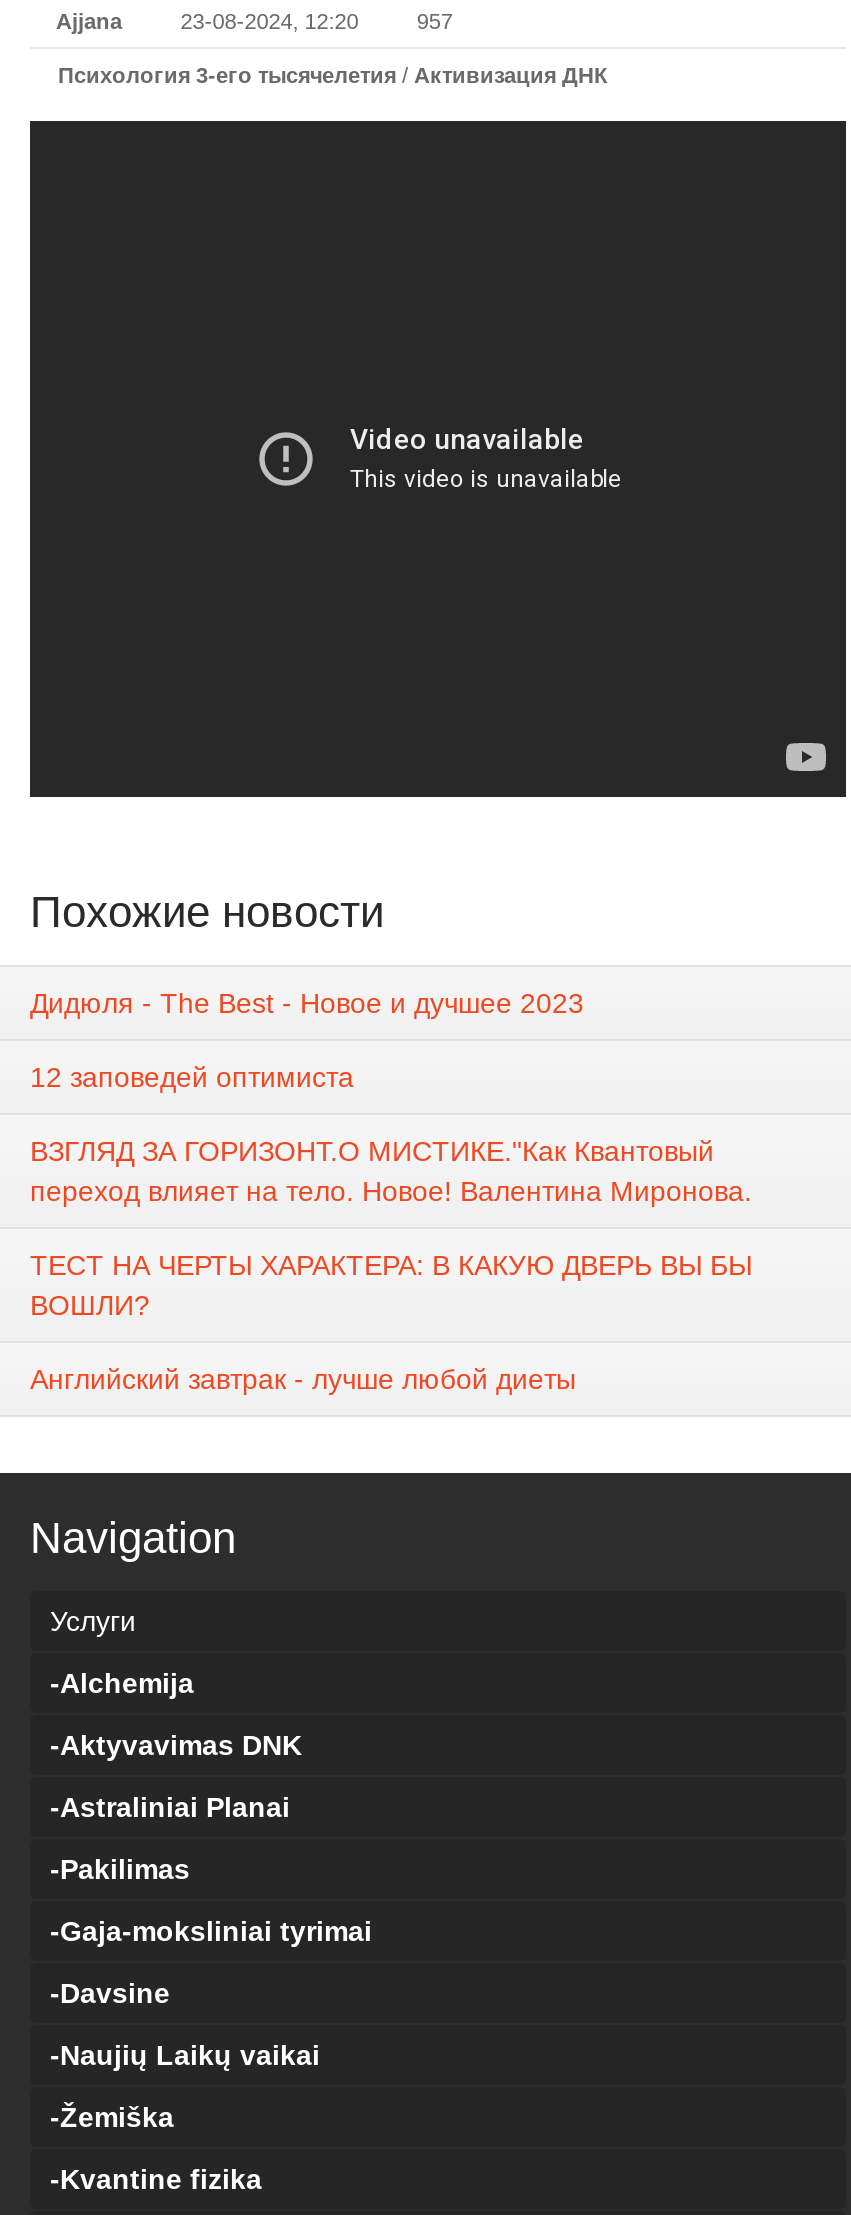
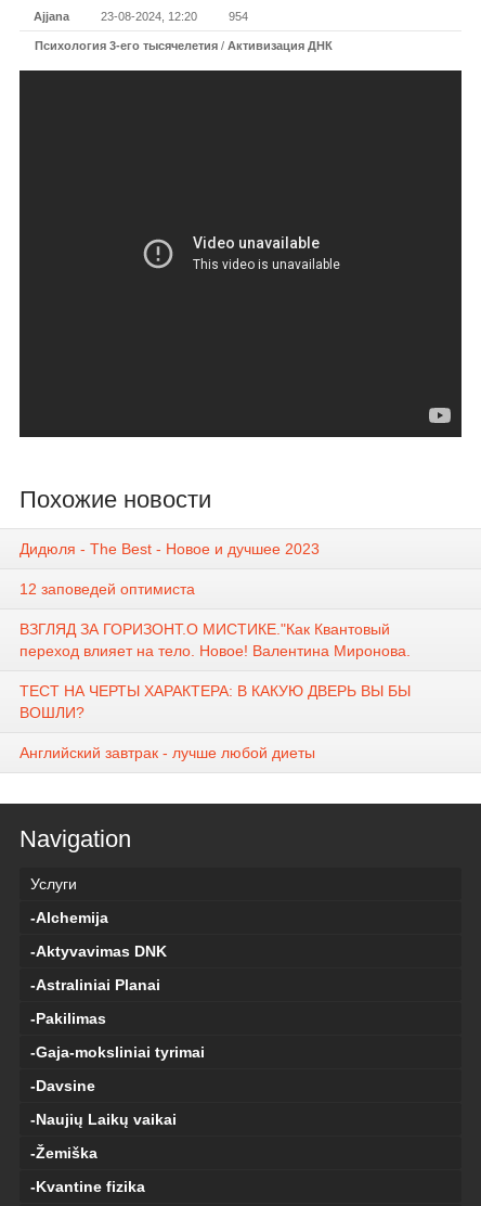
- 957
+ 954
